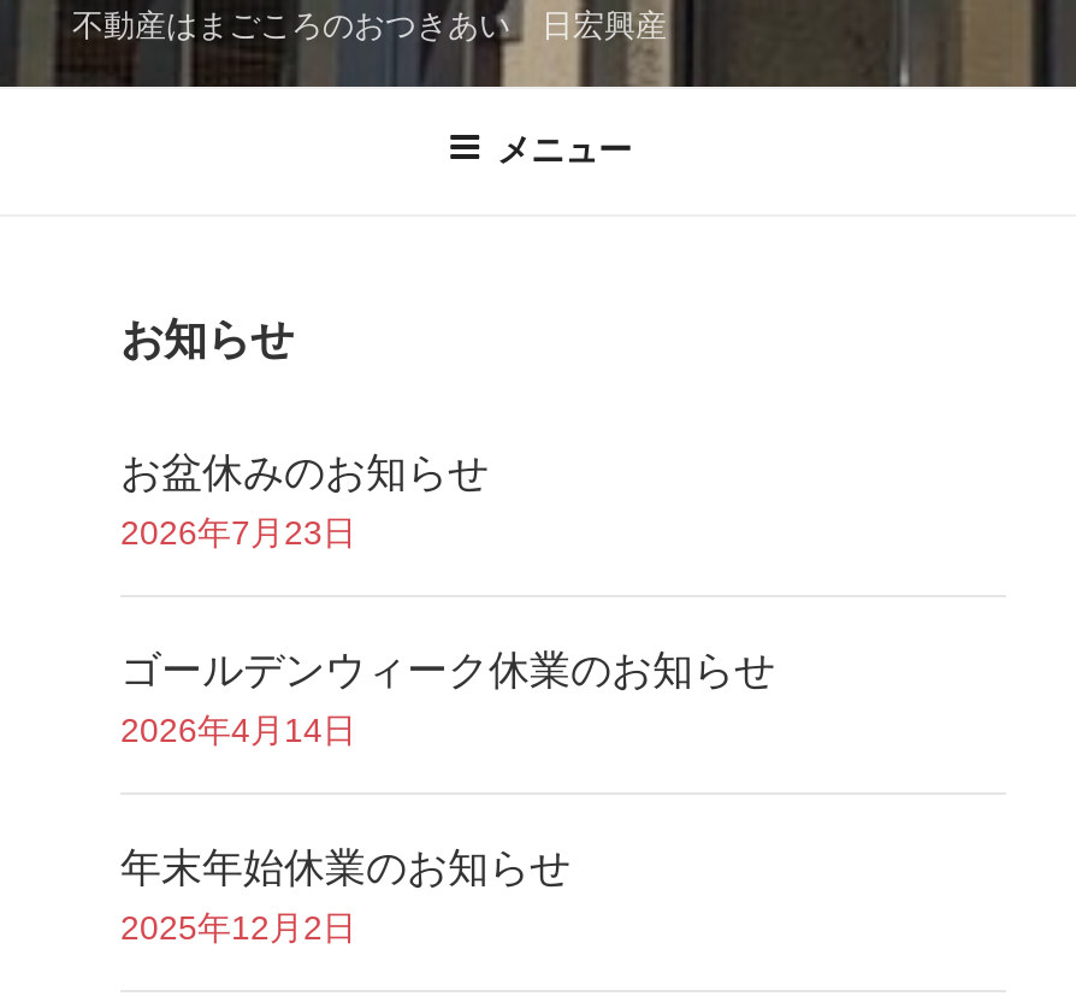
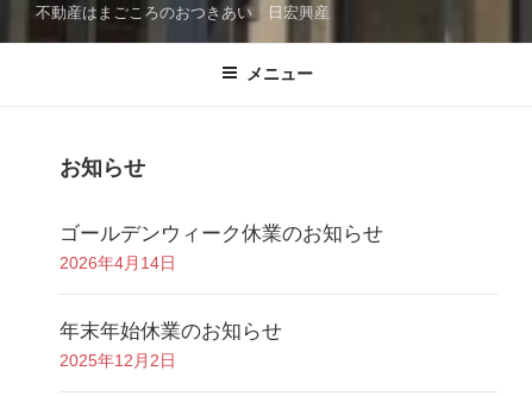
- お盆休みのお知らせ
- 2026年7月23日
